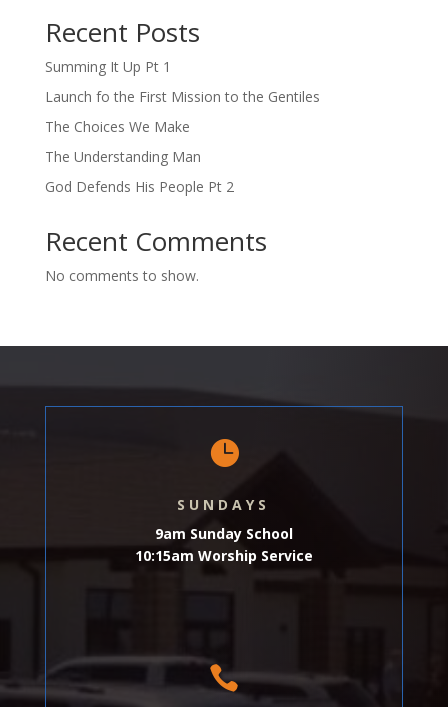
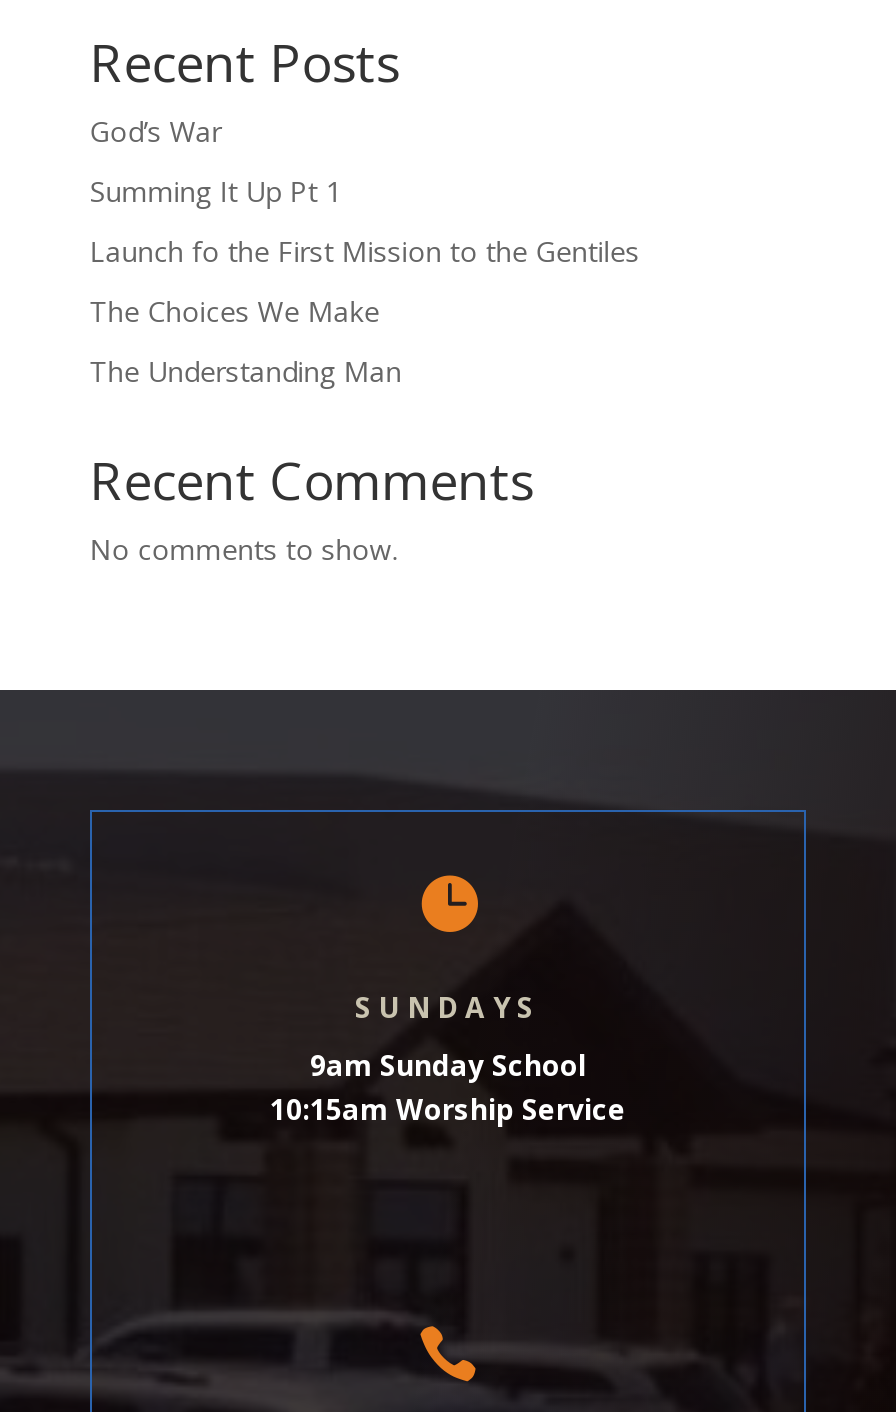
+ God’s War

moved down: Summing It Up Pt 1 | Launch fo the First Mission to the Gentiles | The Choices We Make | The Understanding Man

- God Defends His People Pt 2
